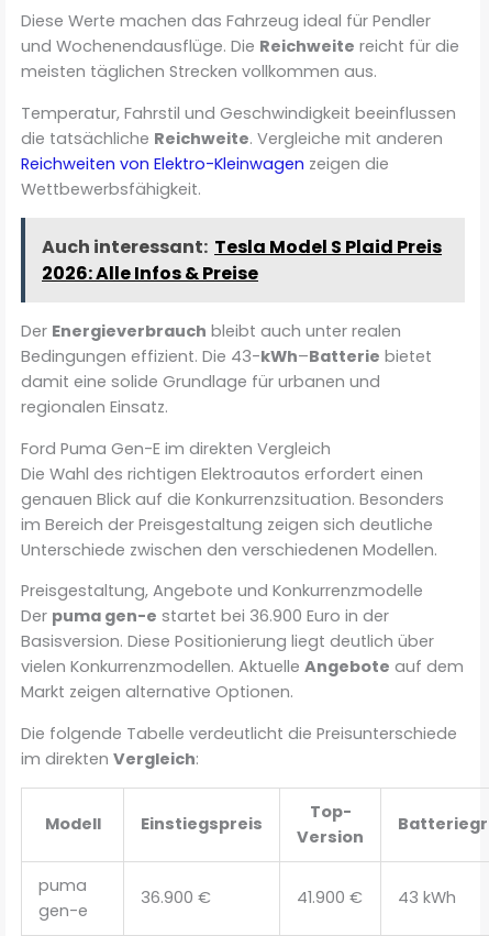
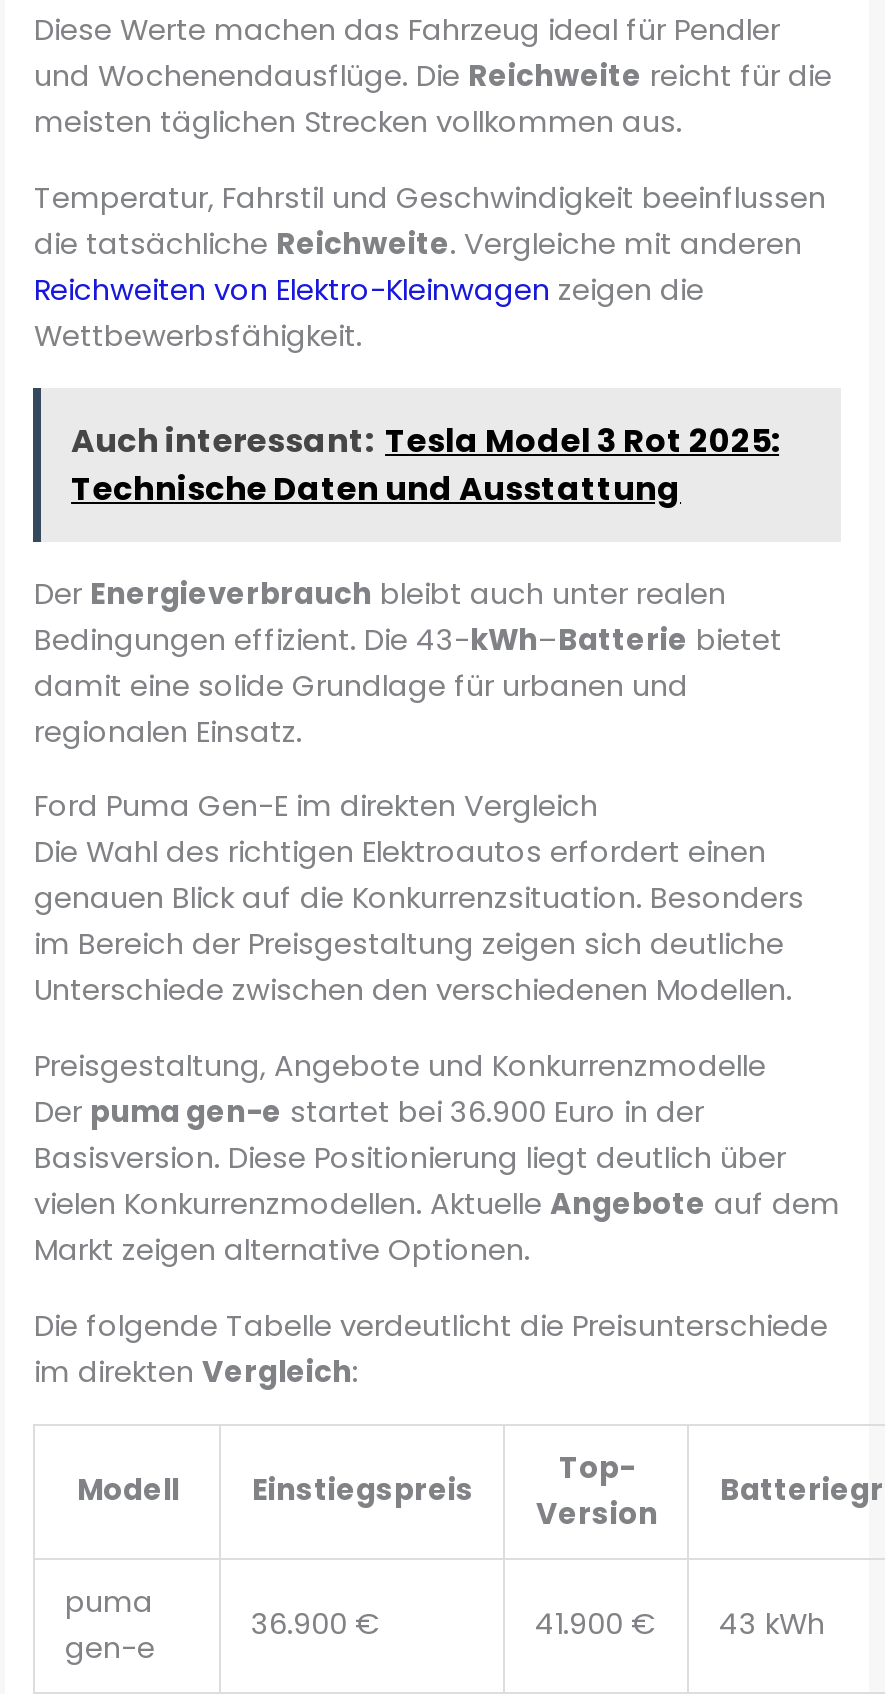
- Auch interessant: Tesla Model S Plaid Preis
- 2026: Alle Infos & Preise
+ Auch interessant: Tesla Model 3 Rot 2025:
+ Technische Daten und Ausstattung
